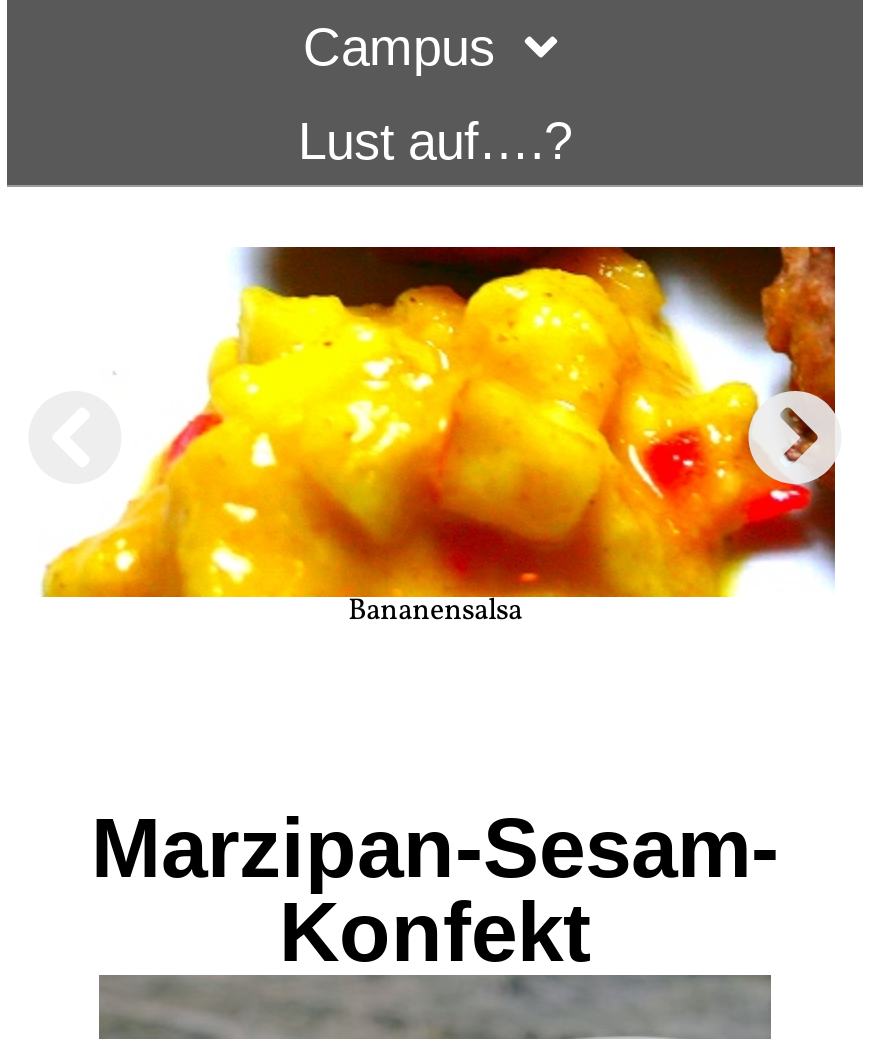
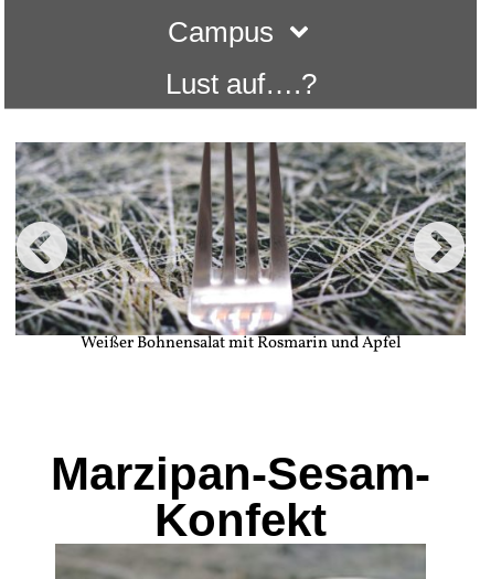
- [image]
- Bananensalsa
+ [image]
+ Weißer Bohnensalat mit Rosmarin und Apfel
